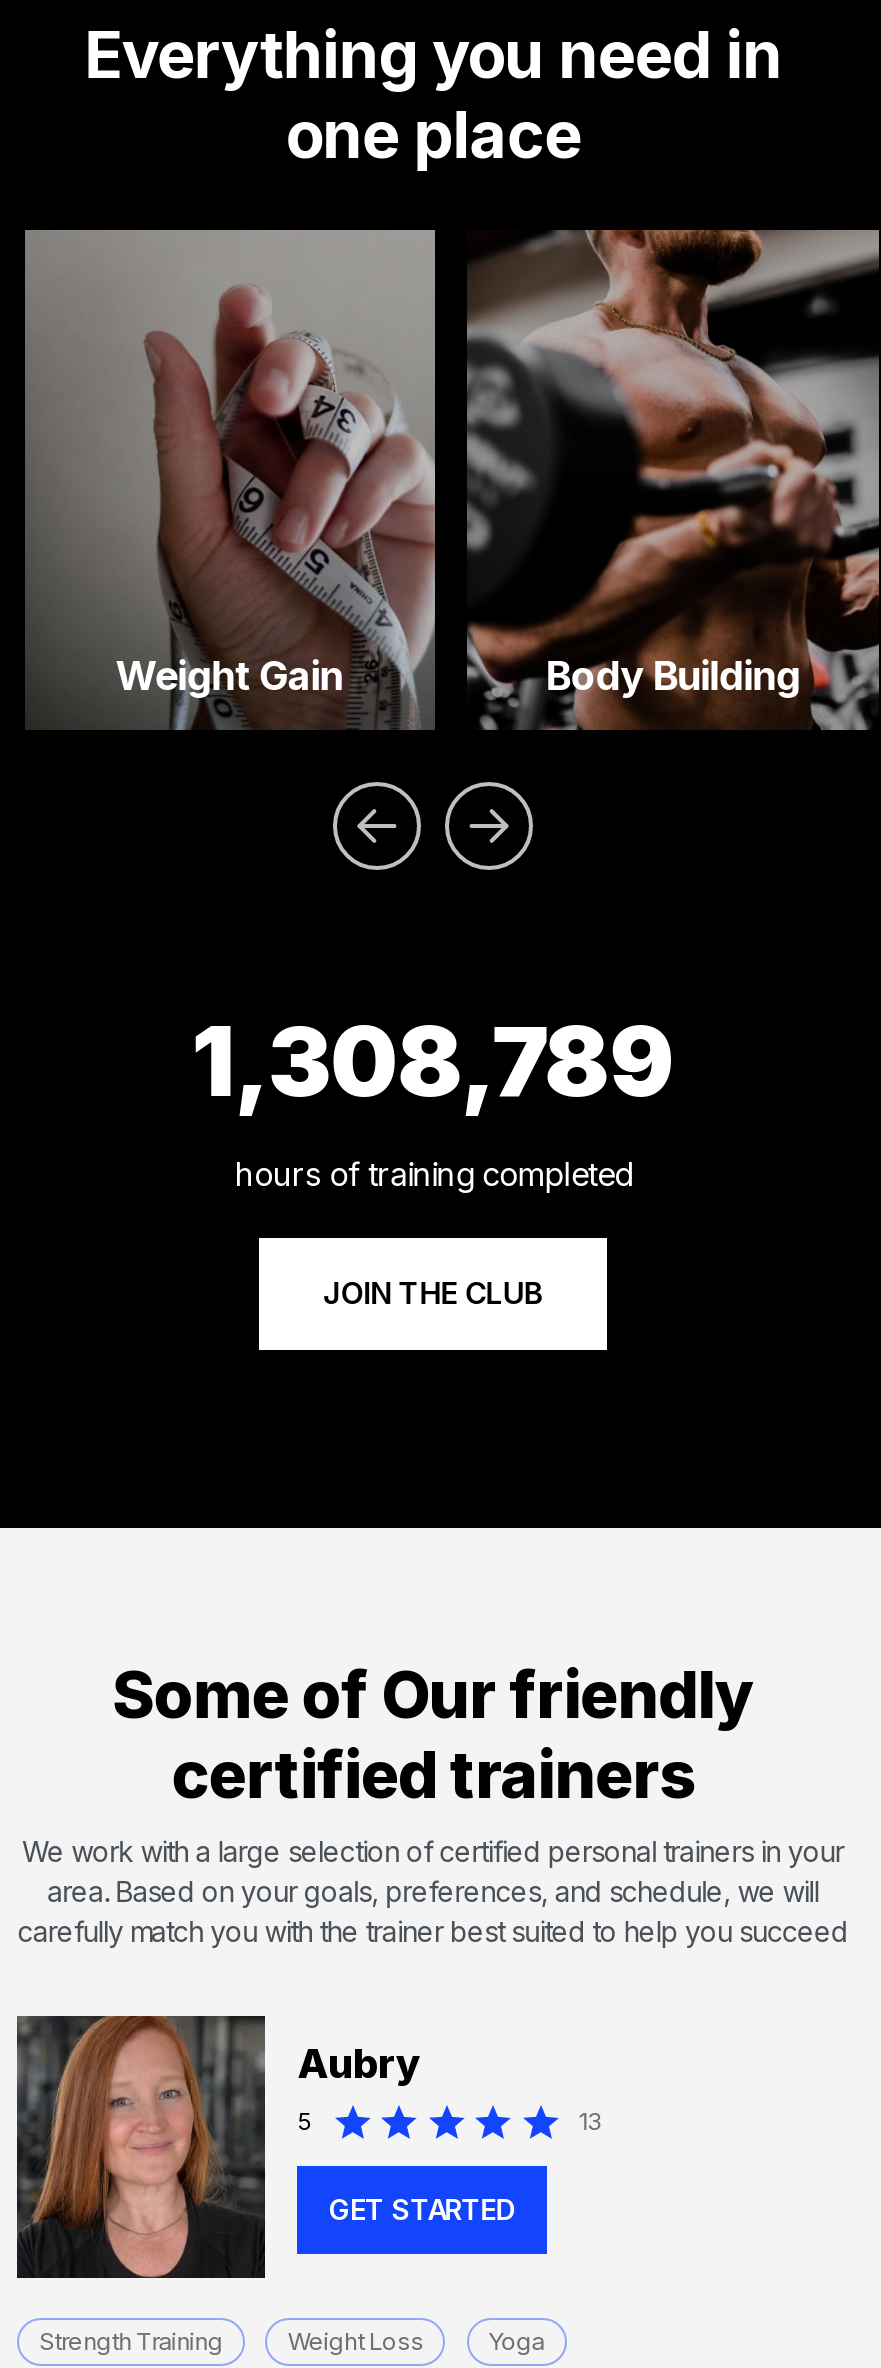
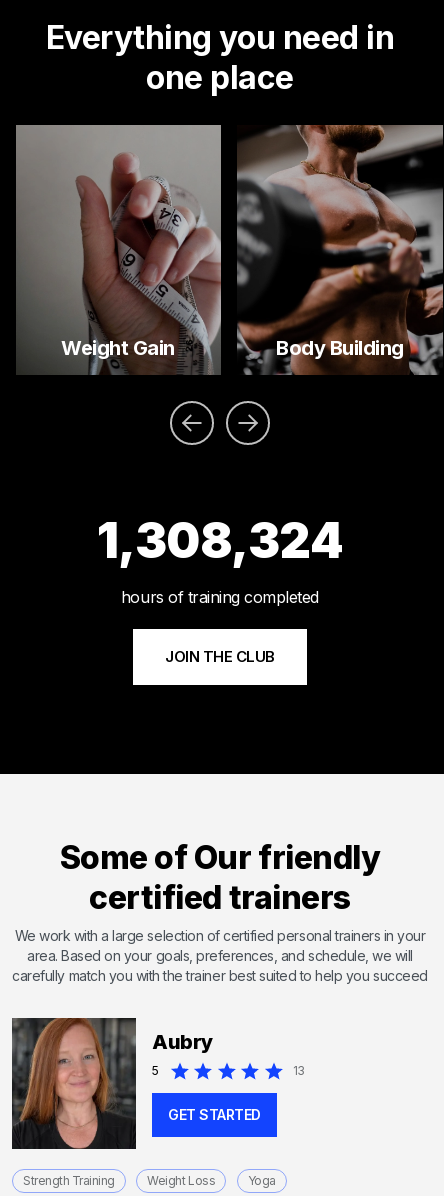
- 1,308,789
+ 1,308,324
